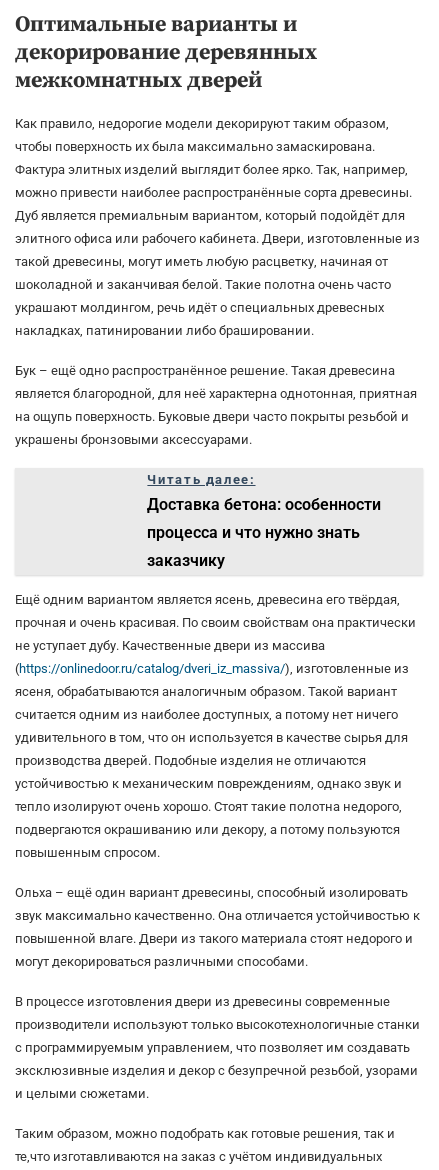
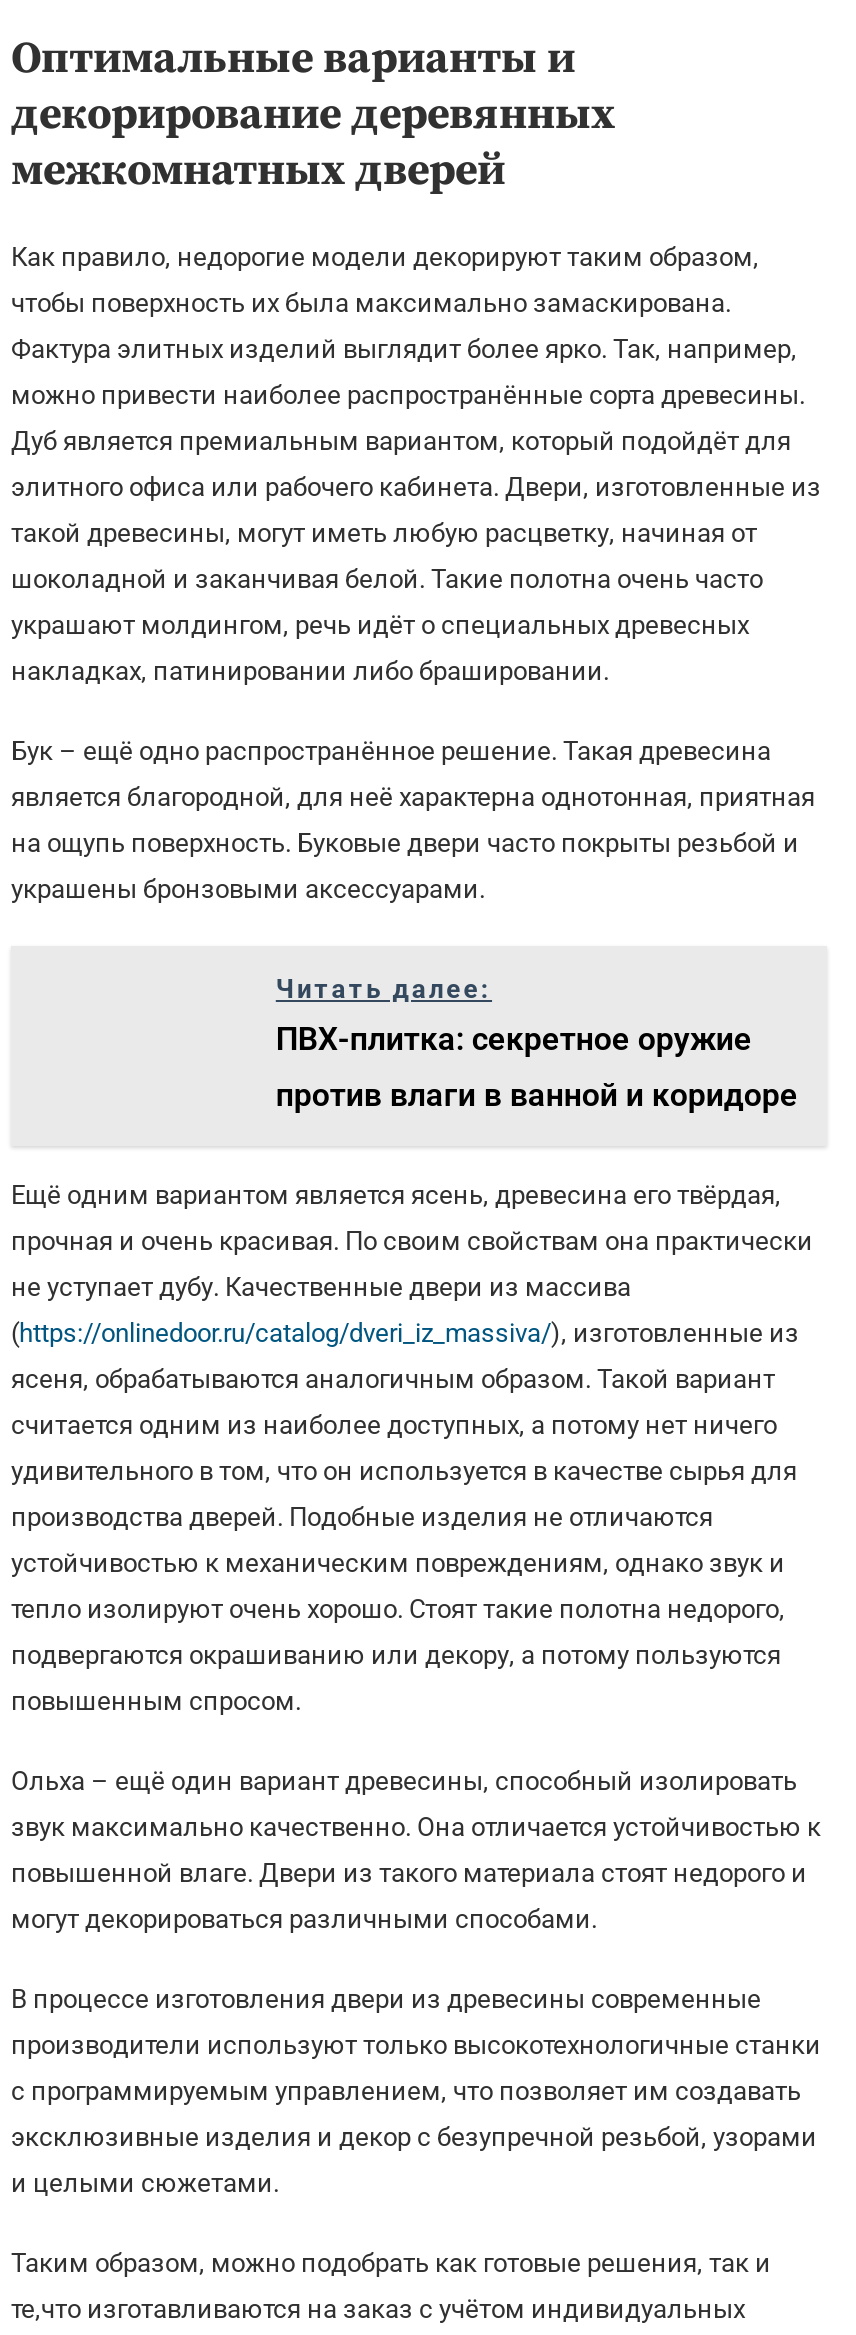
- Доставка бетона: особенности
- процесса и что нужно знать
- заказчику
+ ПВХ-плитка: секретное оружие
+ против влаги в ванной и коридоре
